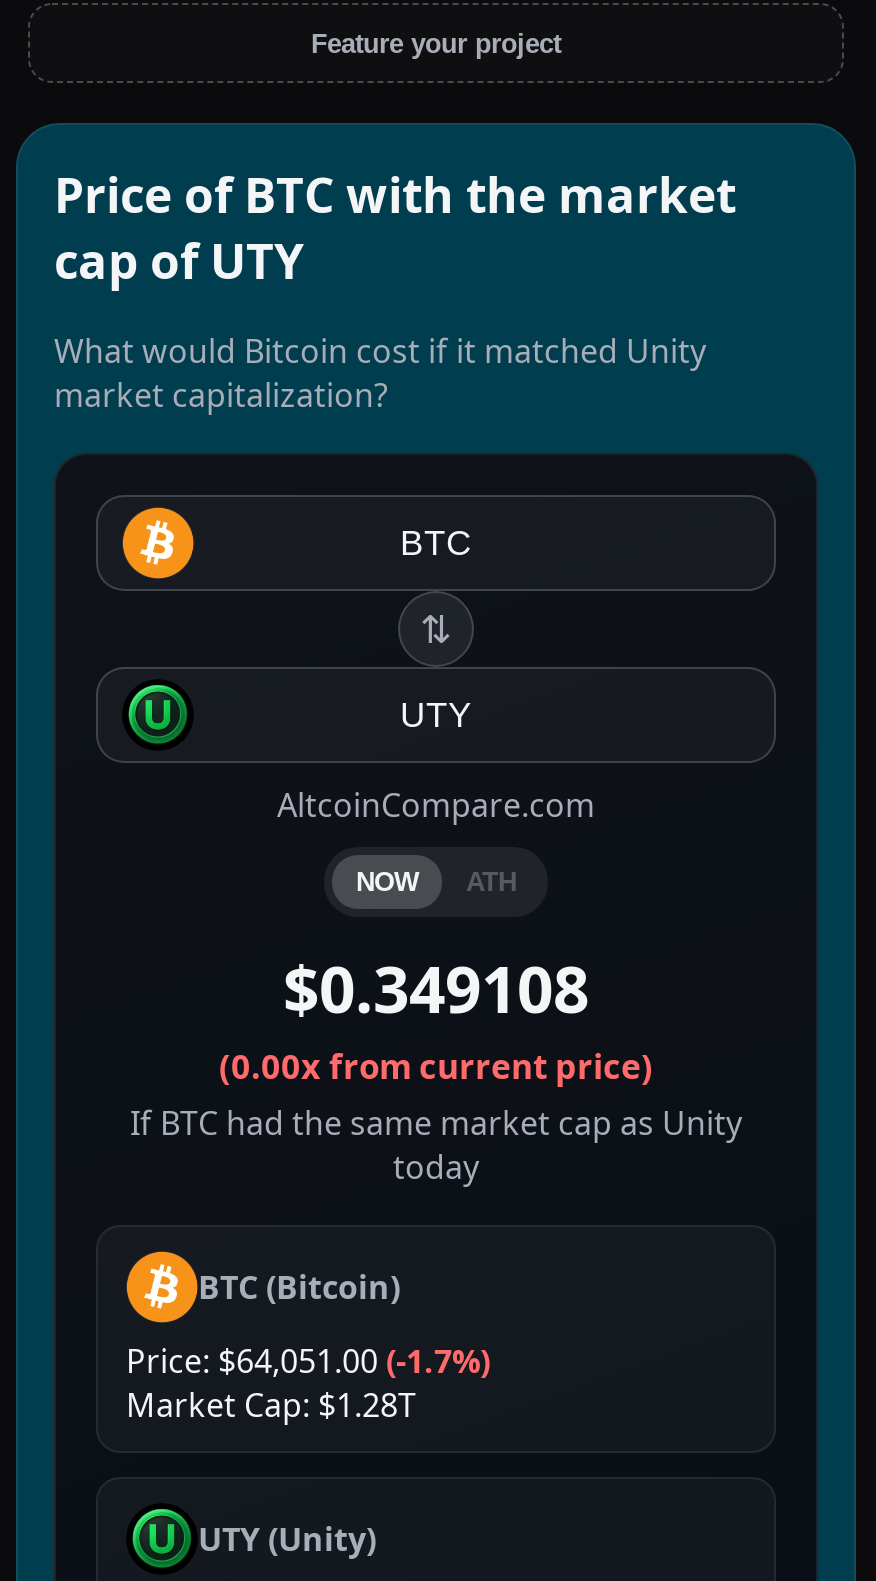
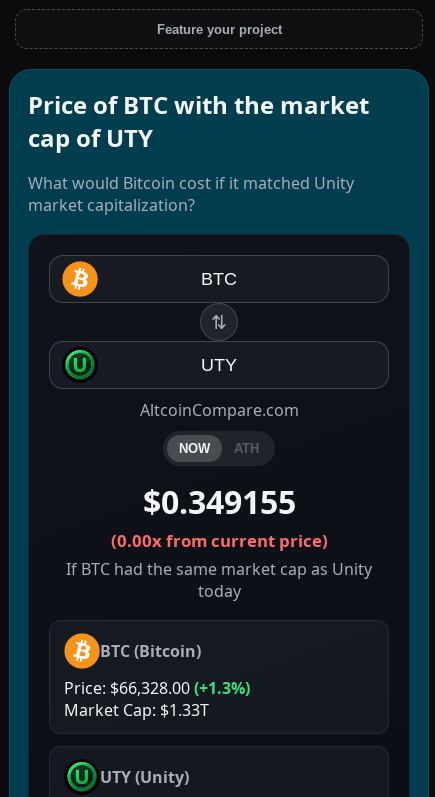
- $0.349108
+ $0.349155

- Price: $64,051.00 (-1.7%)
+ Price: $66,328.00 (+1.3%)

- Market Cap: $1.28T
+ Market Cap: $1.33T
